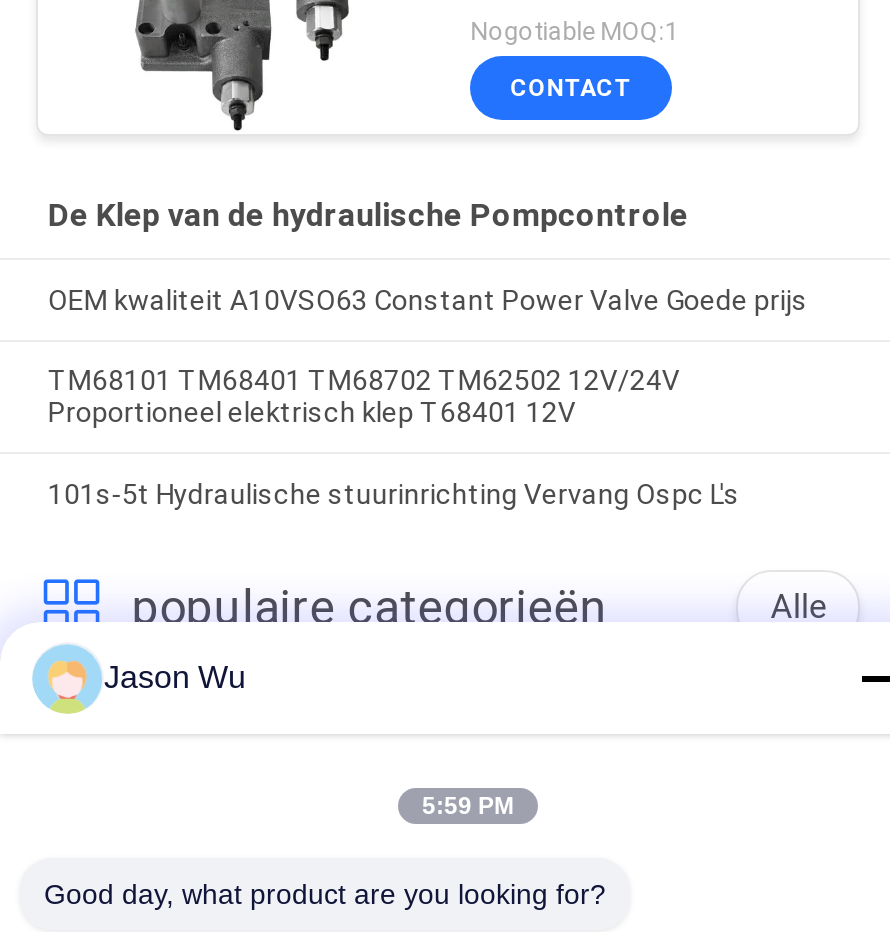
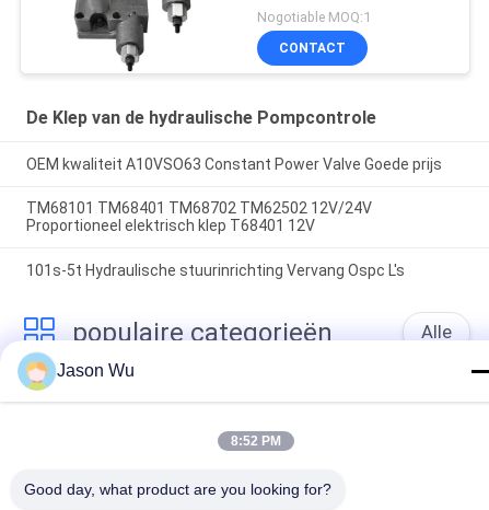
- 5:59 PM
+ 8:52 PM
